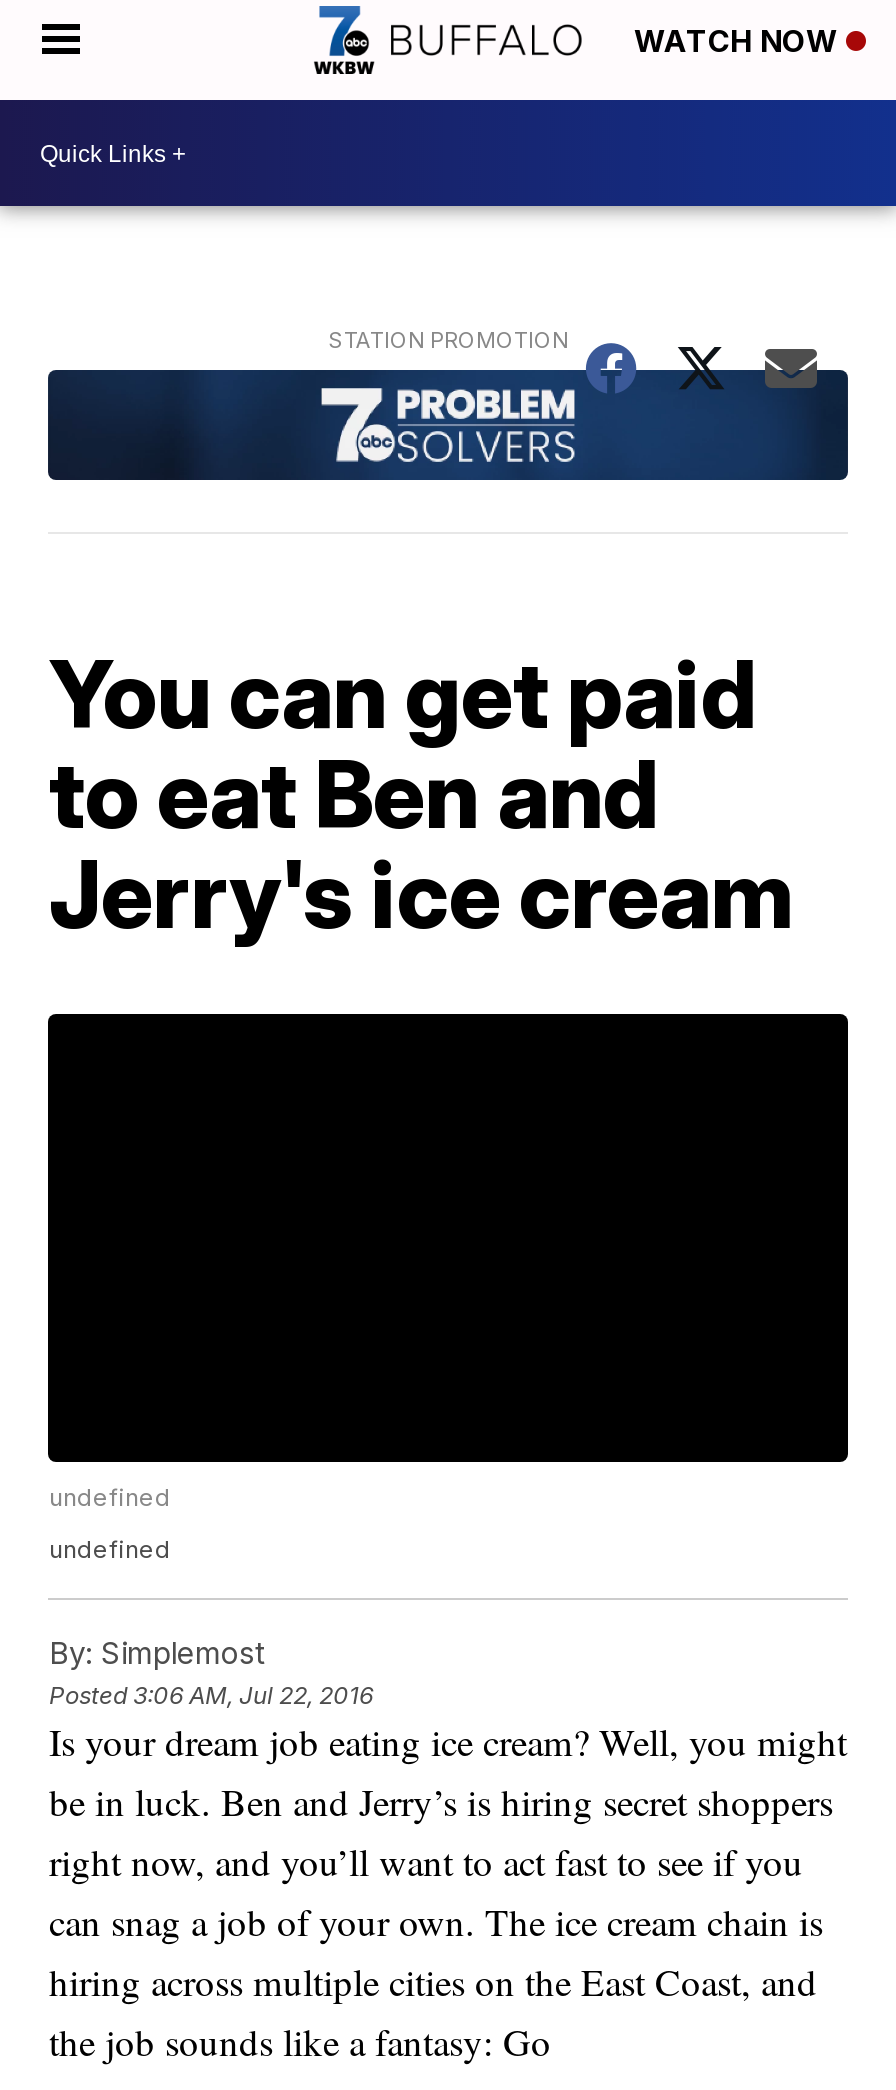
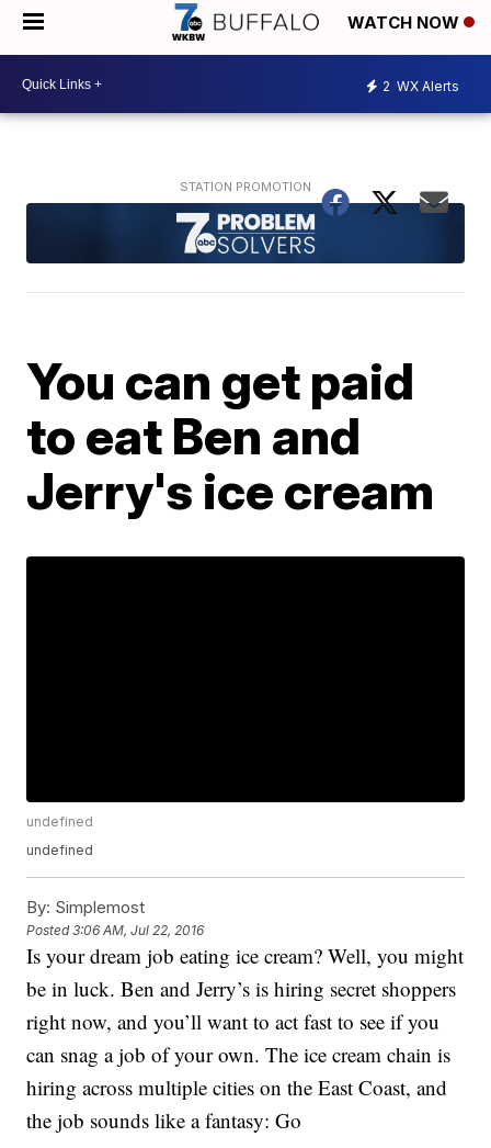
+ 2 WX Alerts
